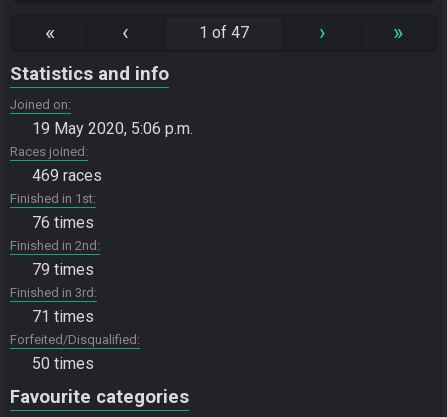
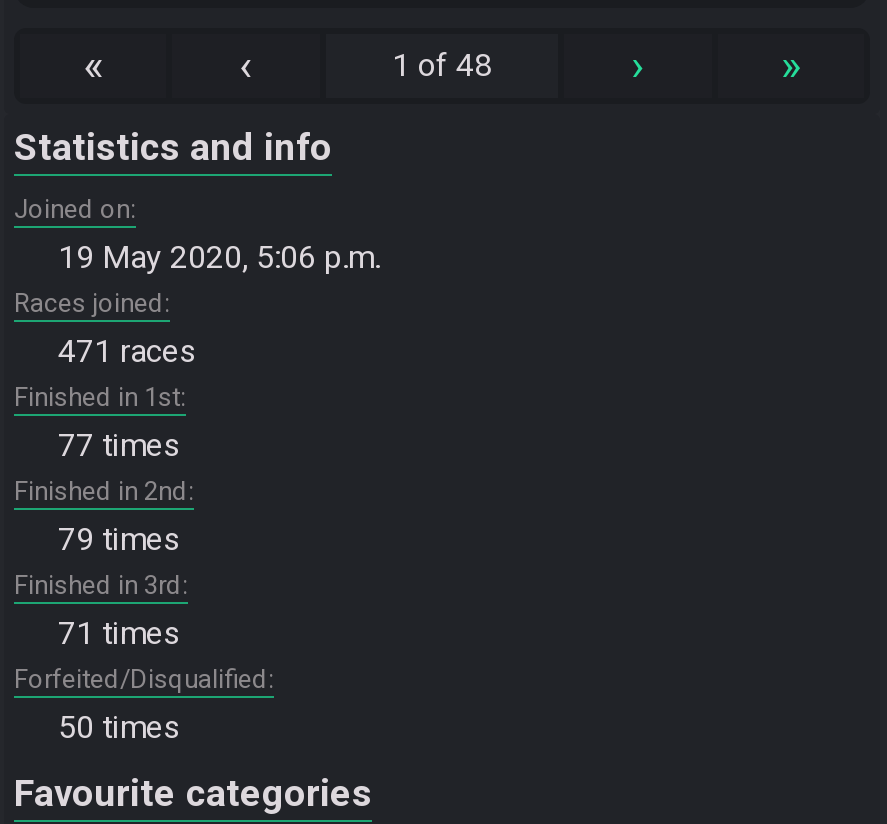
- 1 of 47
+ 1 of 48

- 469 races
+ 471 races

- 76 times
+ 77 times
